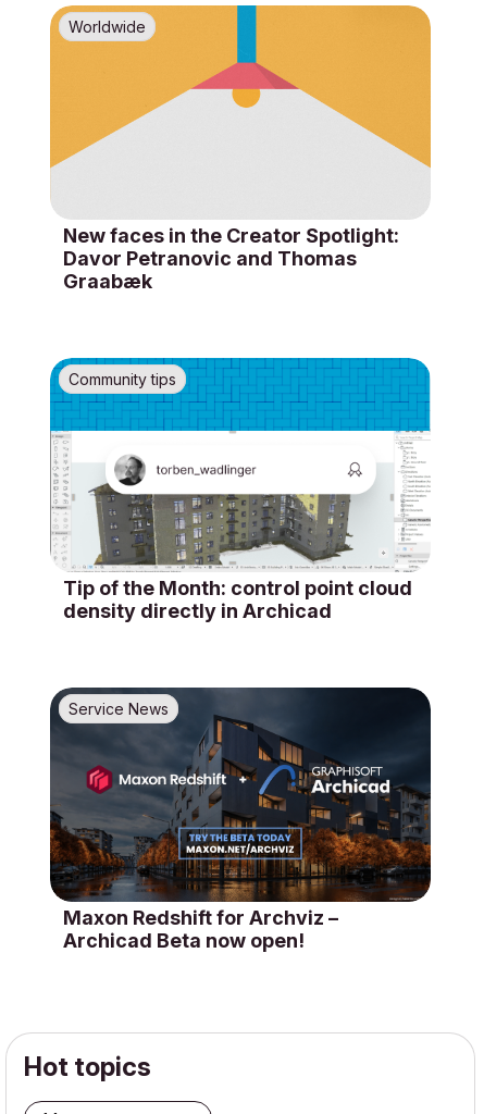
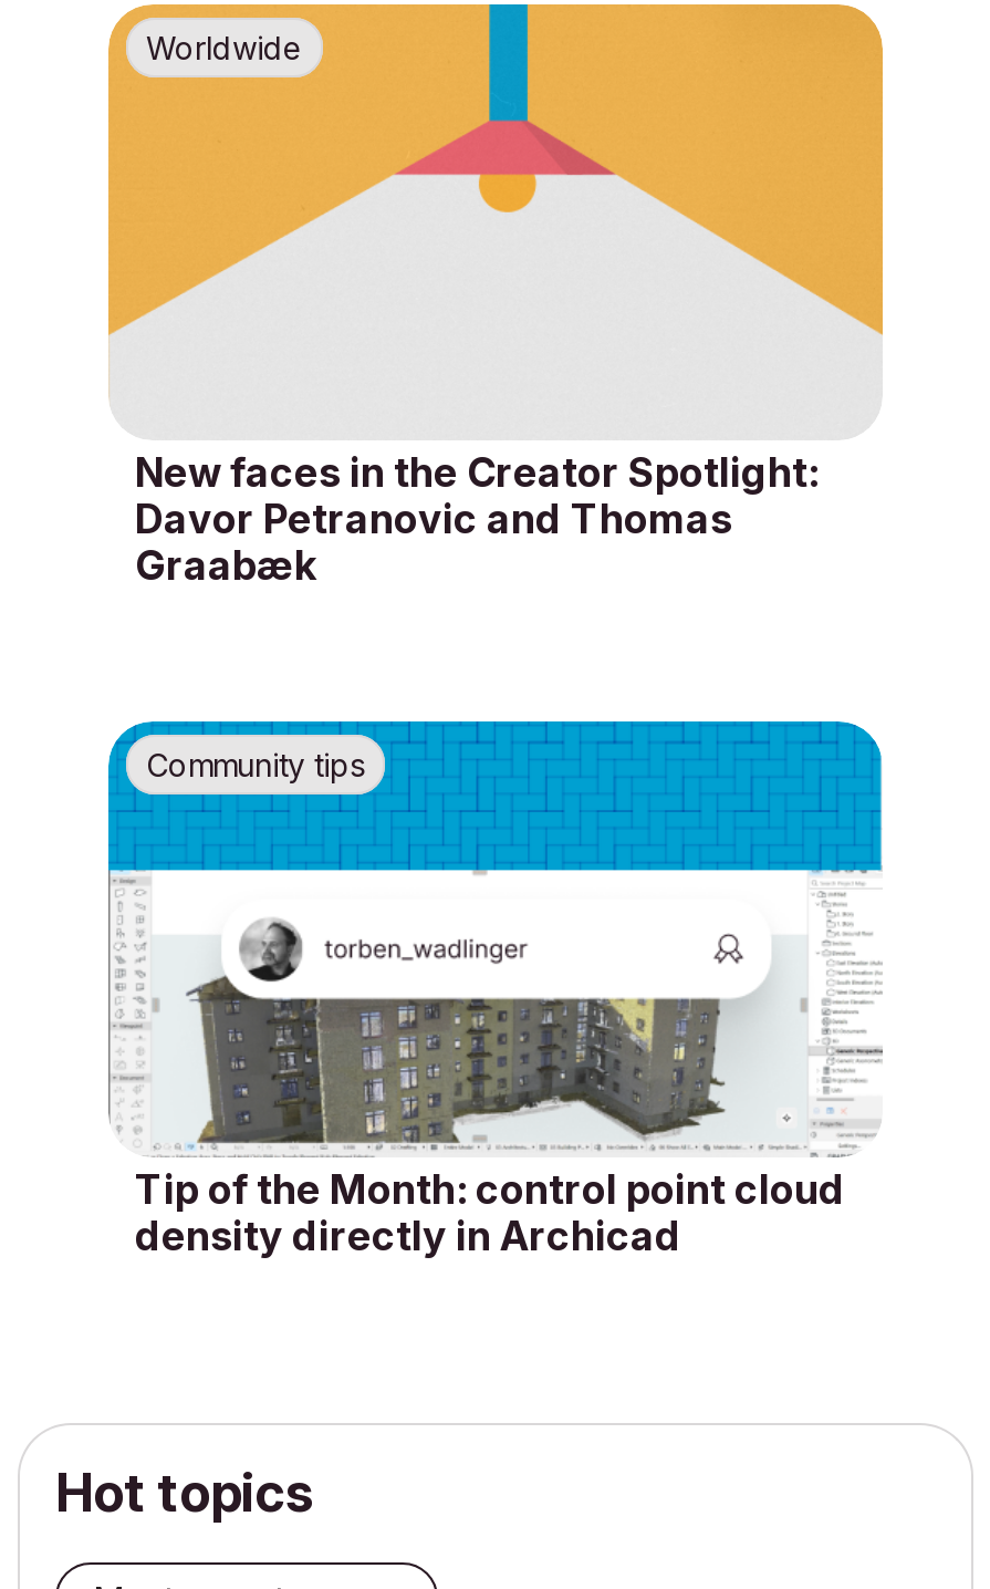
- [image]
- Service News

- Maxon Redshift for Archviz –
- Archicad Beta now open!
